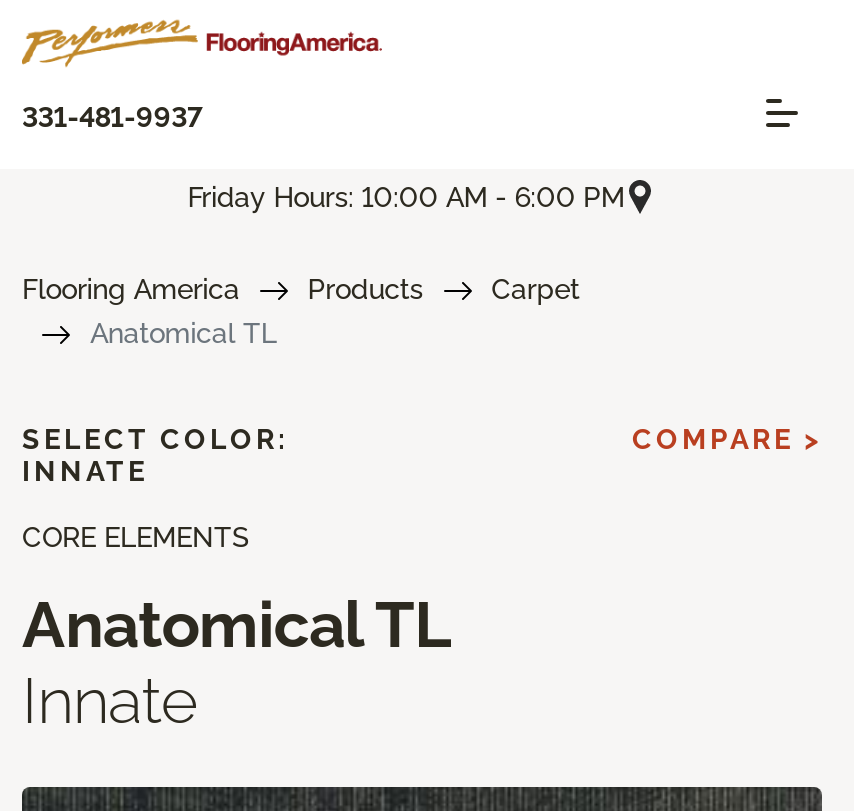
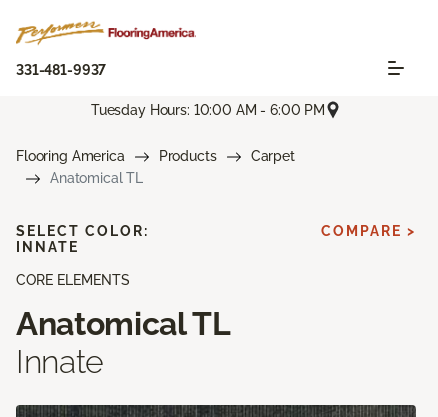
- Friday Hours: 10:00 AM - 6:00 PM
+ Tuesday Hours: 10:00 AM - 6:00 PM
